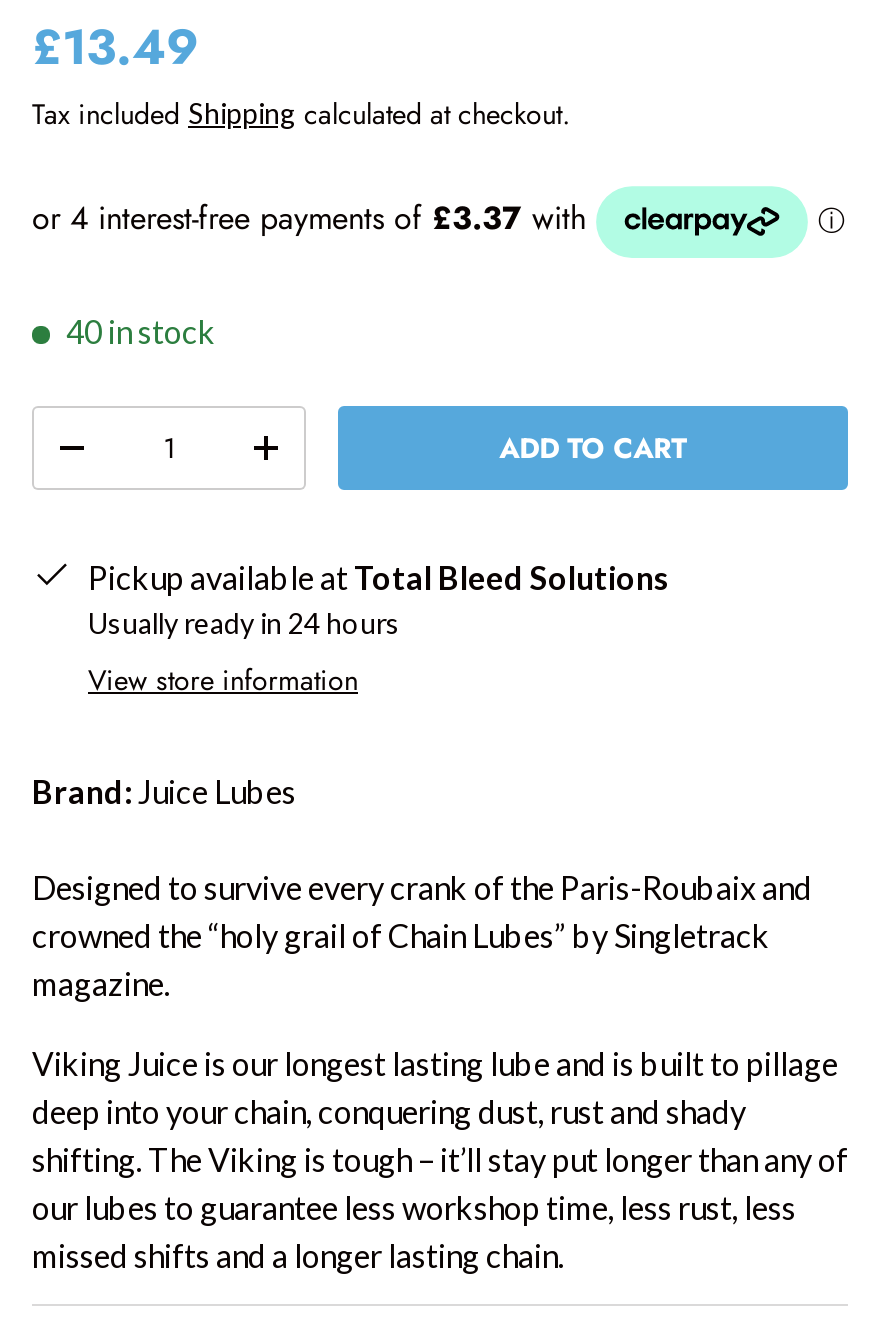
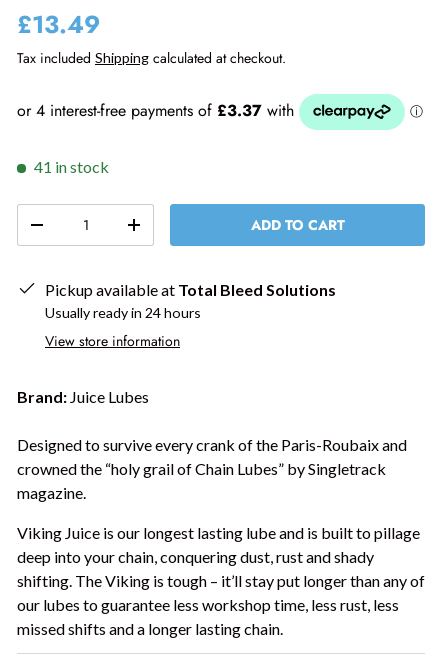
- 40 in stock
+ 41 in stock
